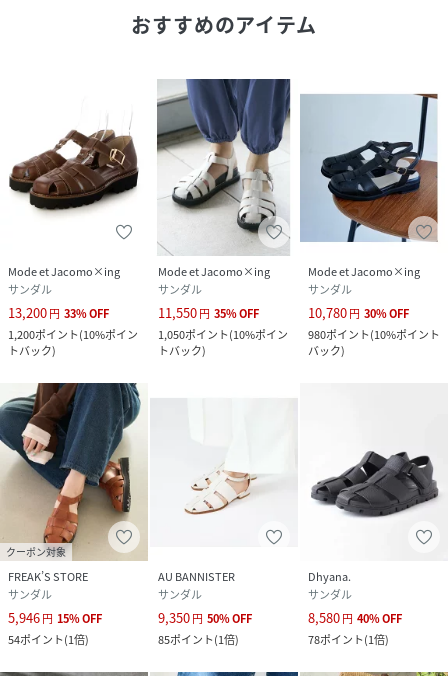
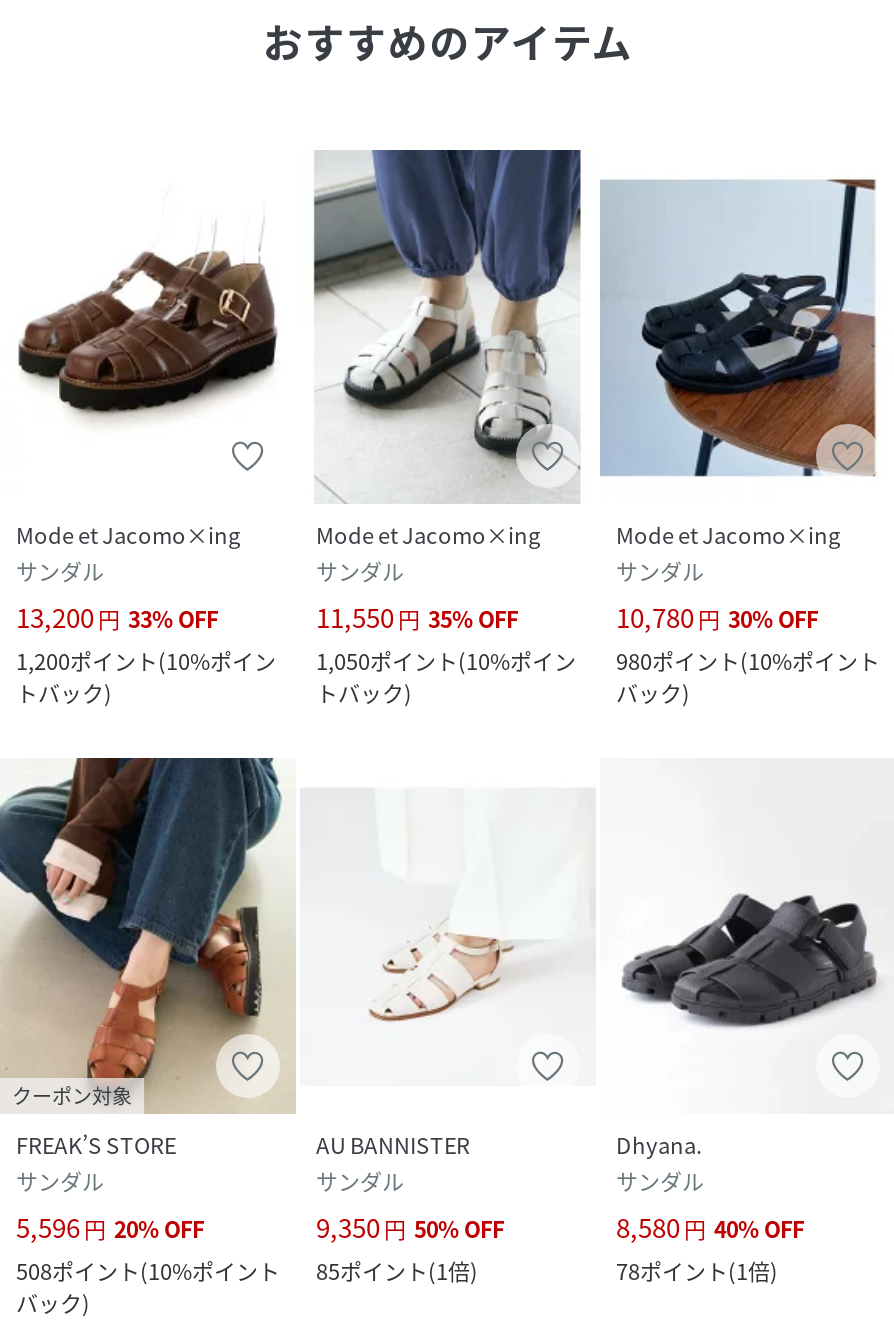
- 5,946 円 15% OFF
- 54ポイント(1倍)
+ 5,596 円 20% OFF
+ 508ポイント(10%ポイント
+ バック)
